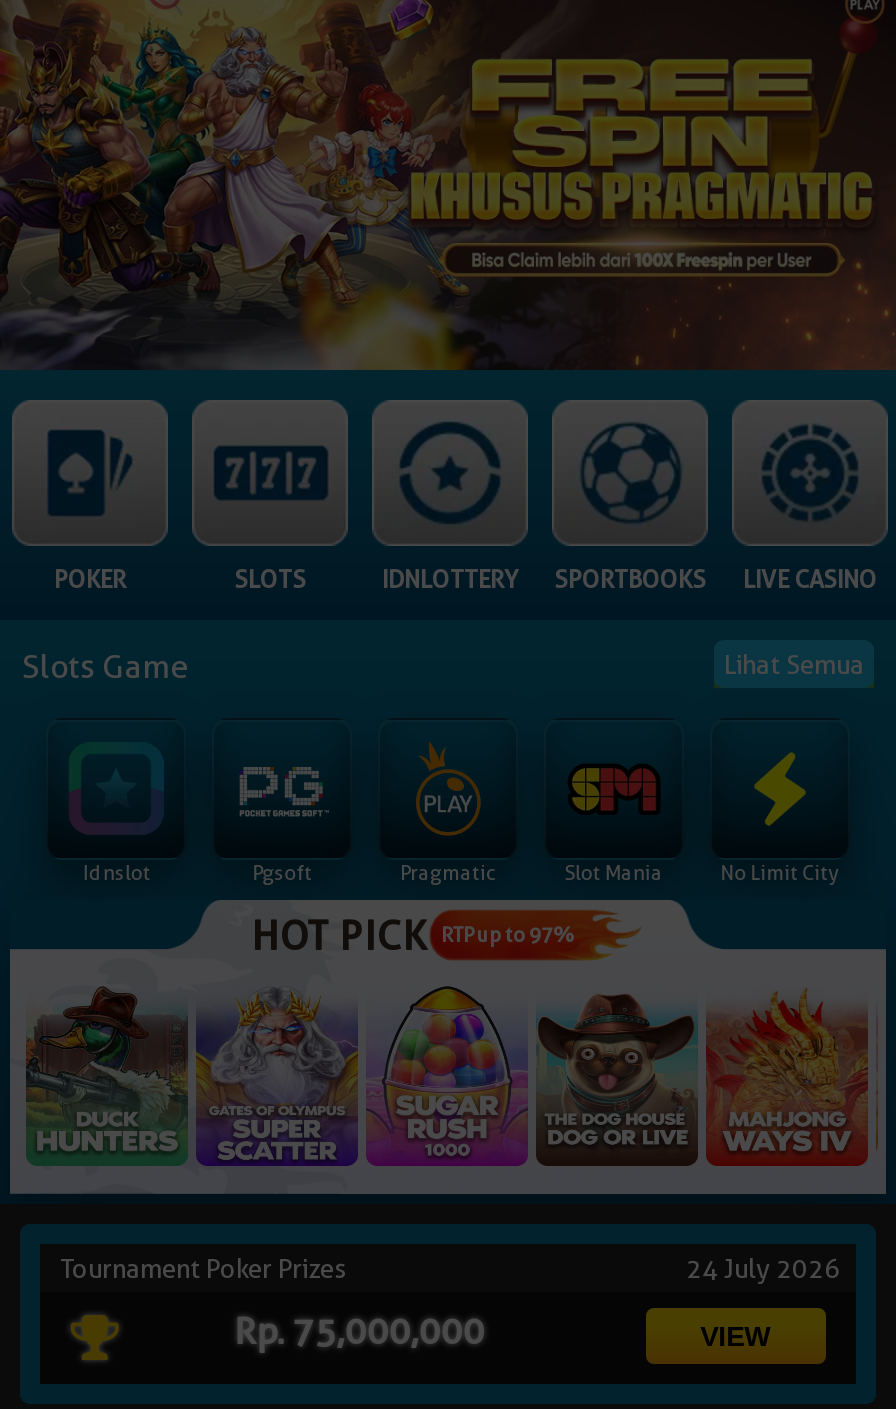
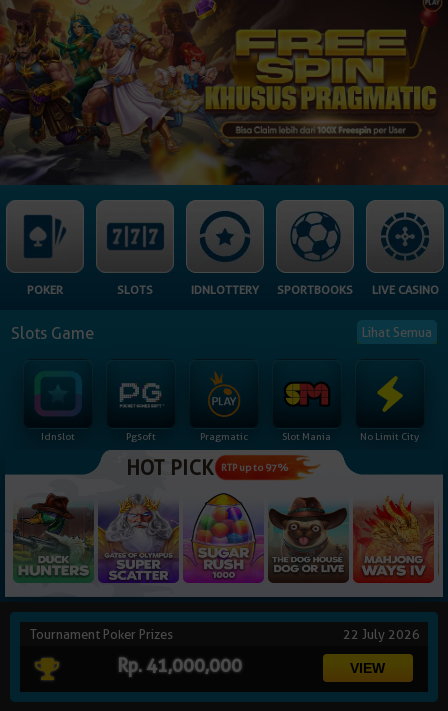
- 24 July 2026
+ 22 July 2026

- Rp. 75,000,000
+ Rp. 41,000,000
